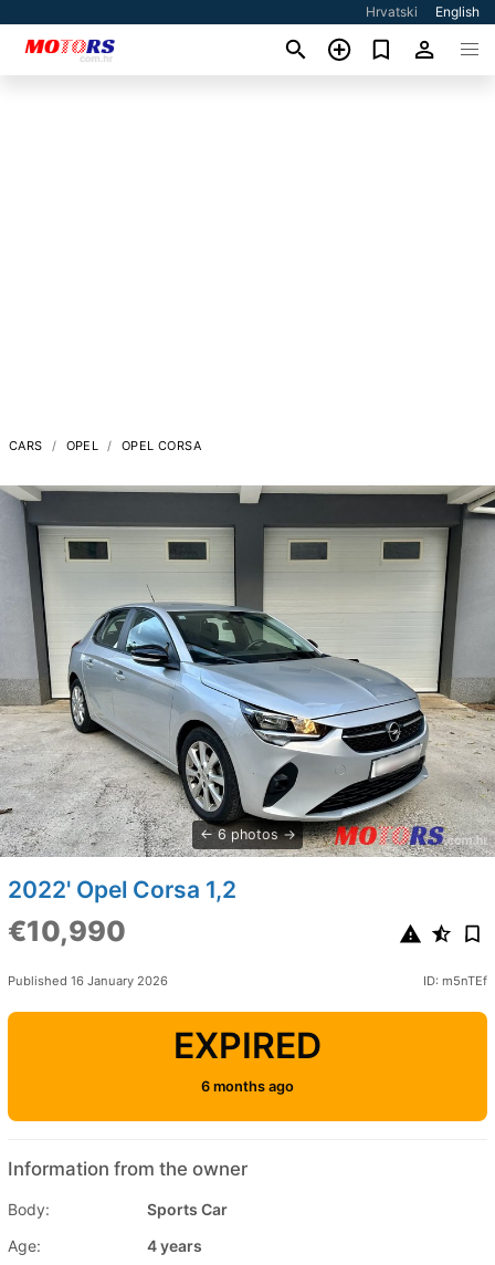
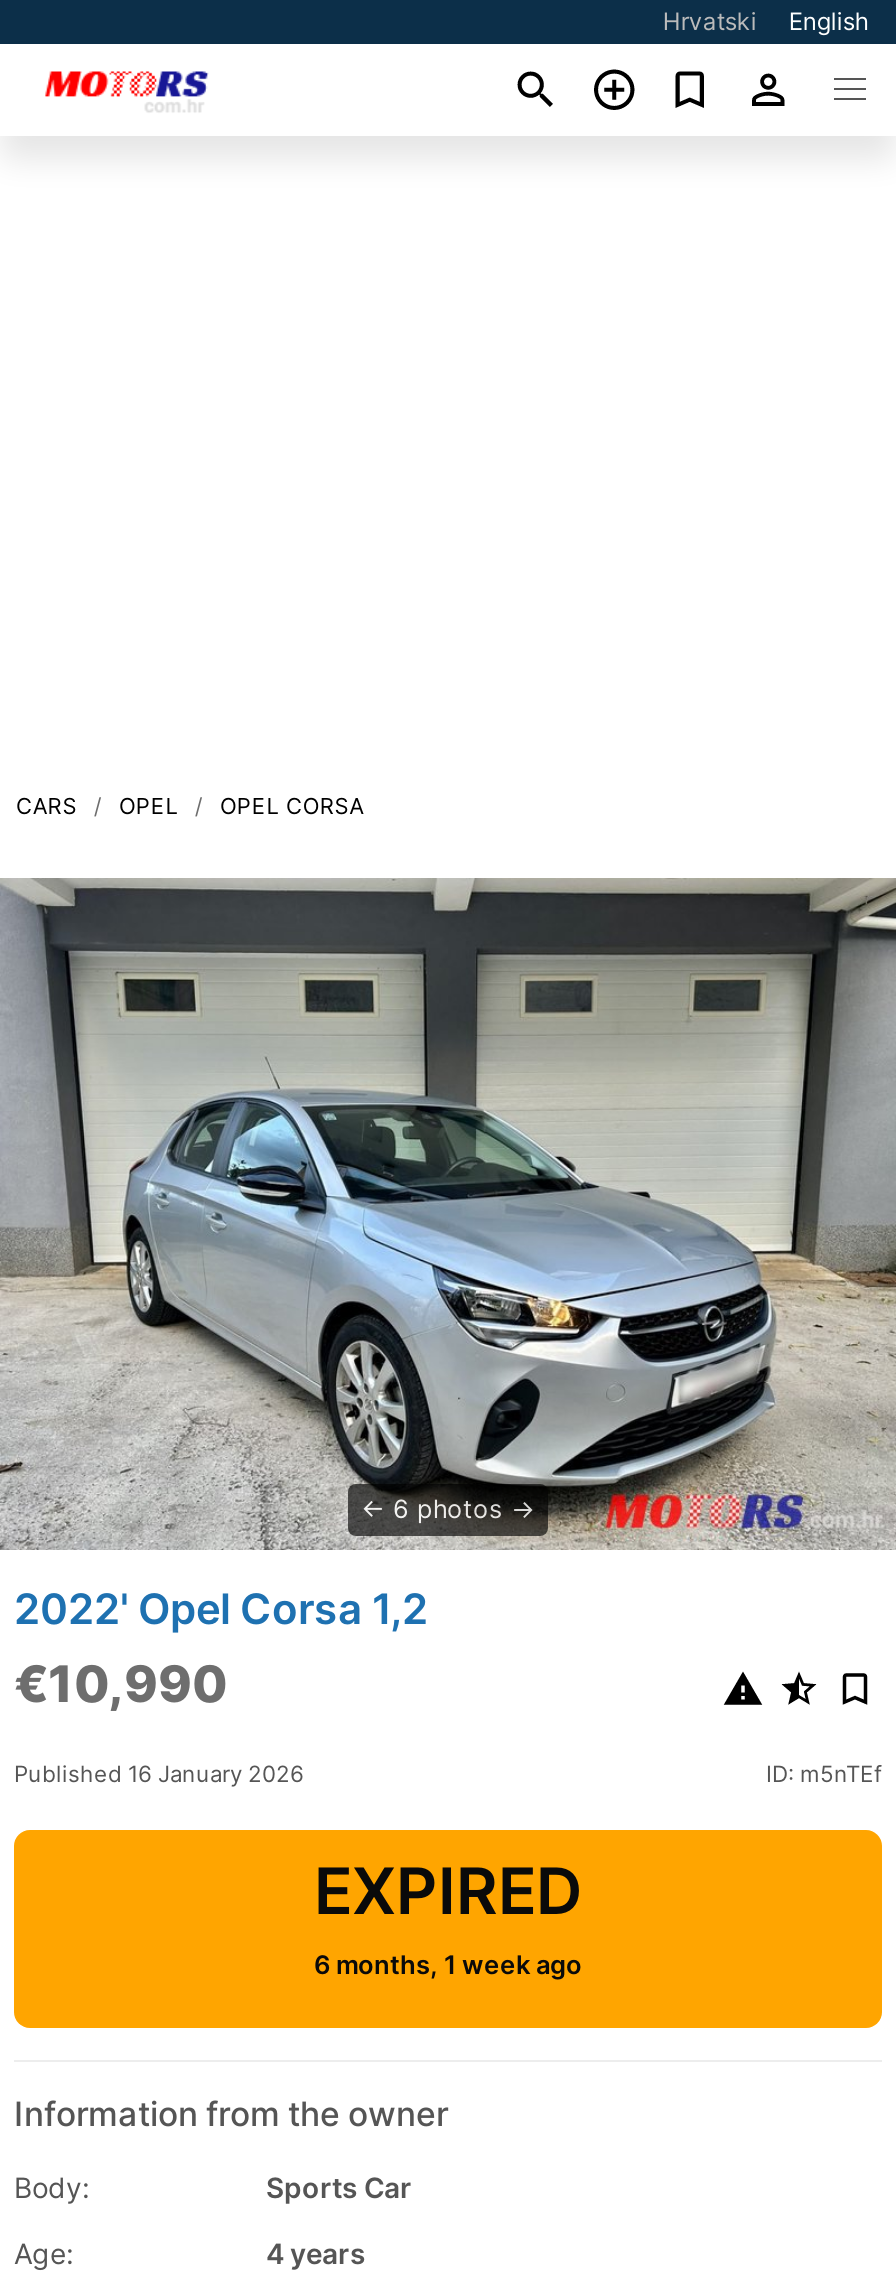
- 6 months ago
+ 6 months, 1 week ago
